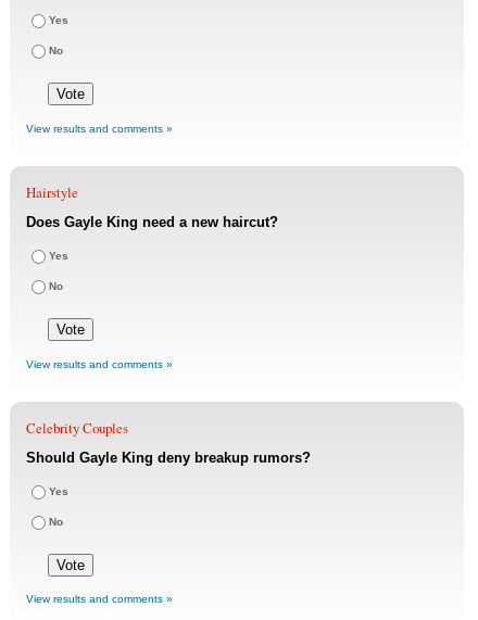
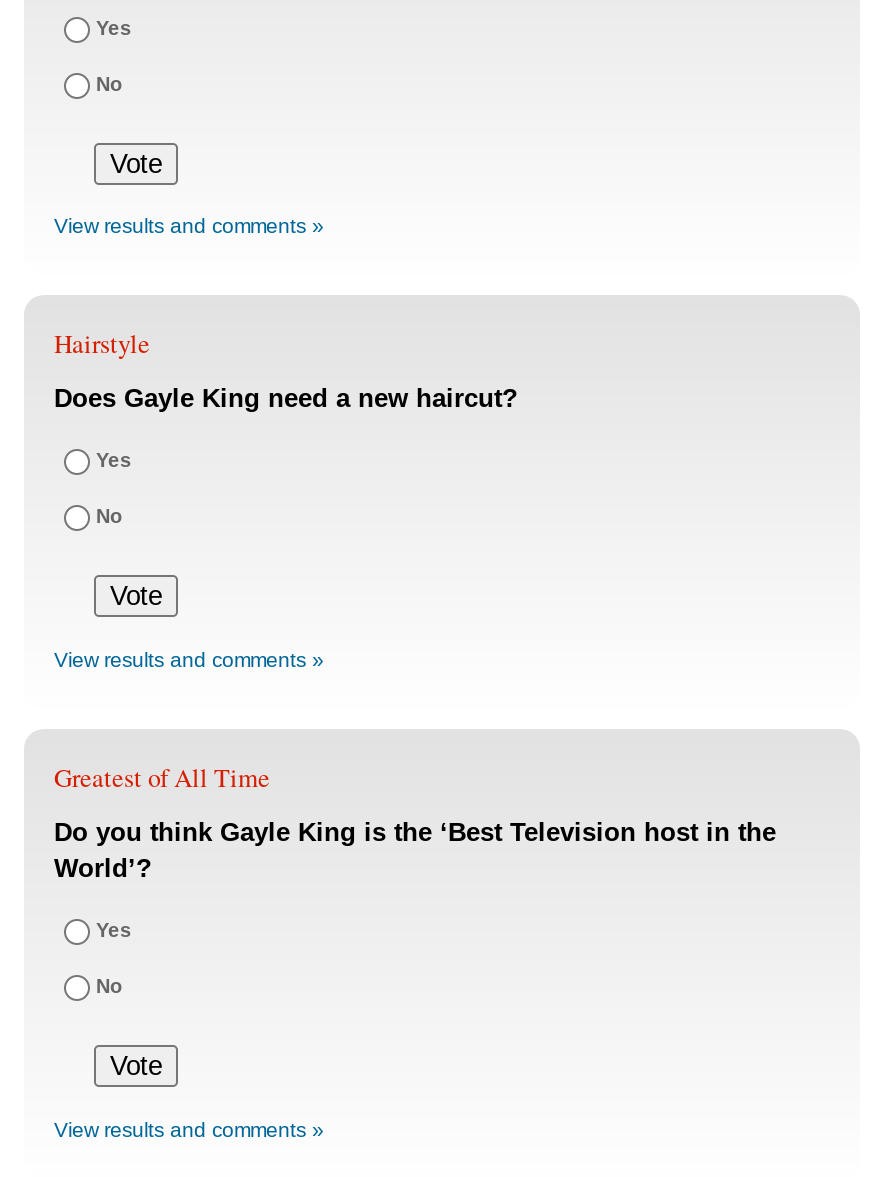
- Celebrity Couples
+ Greatest of All Time

- Should Gayle King deny breakup rumors?
+ Do you think Gayle King is the ‘Best Television host in the
+ World’?
